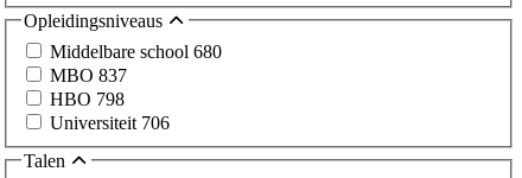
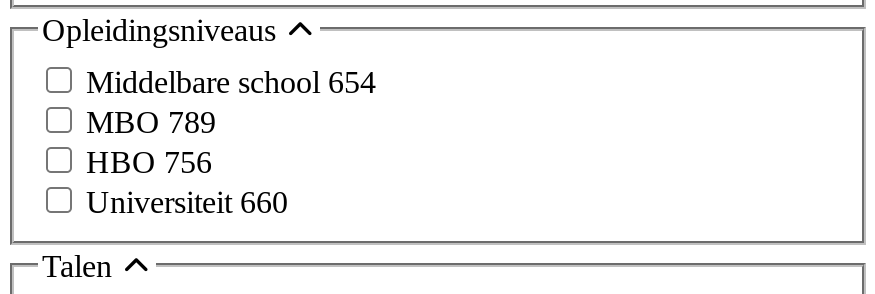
- Middelbare school 680
+ Middelbare school 654

- MBO 837
+ MBO 789

- HBO 798
+ HBO 756

- Universiteit 706
+ Universiteit 660
